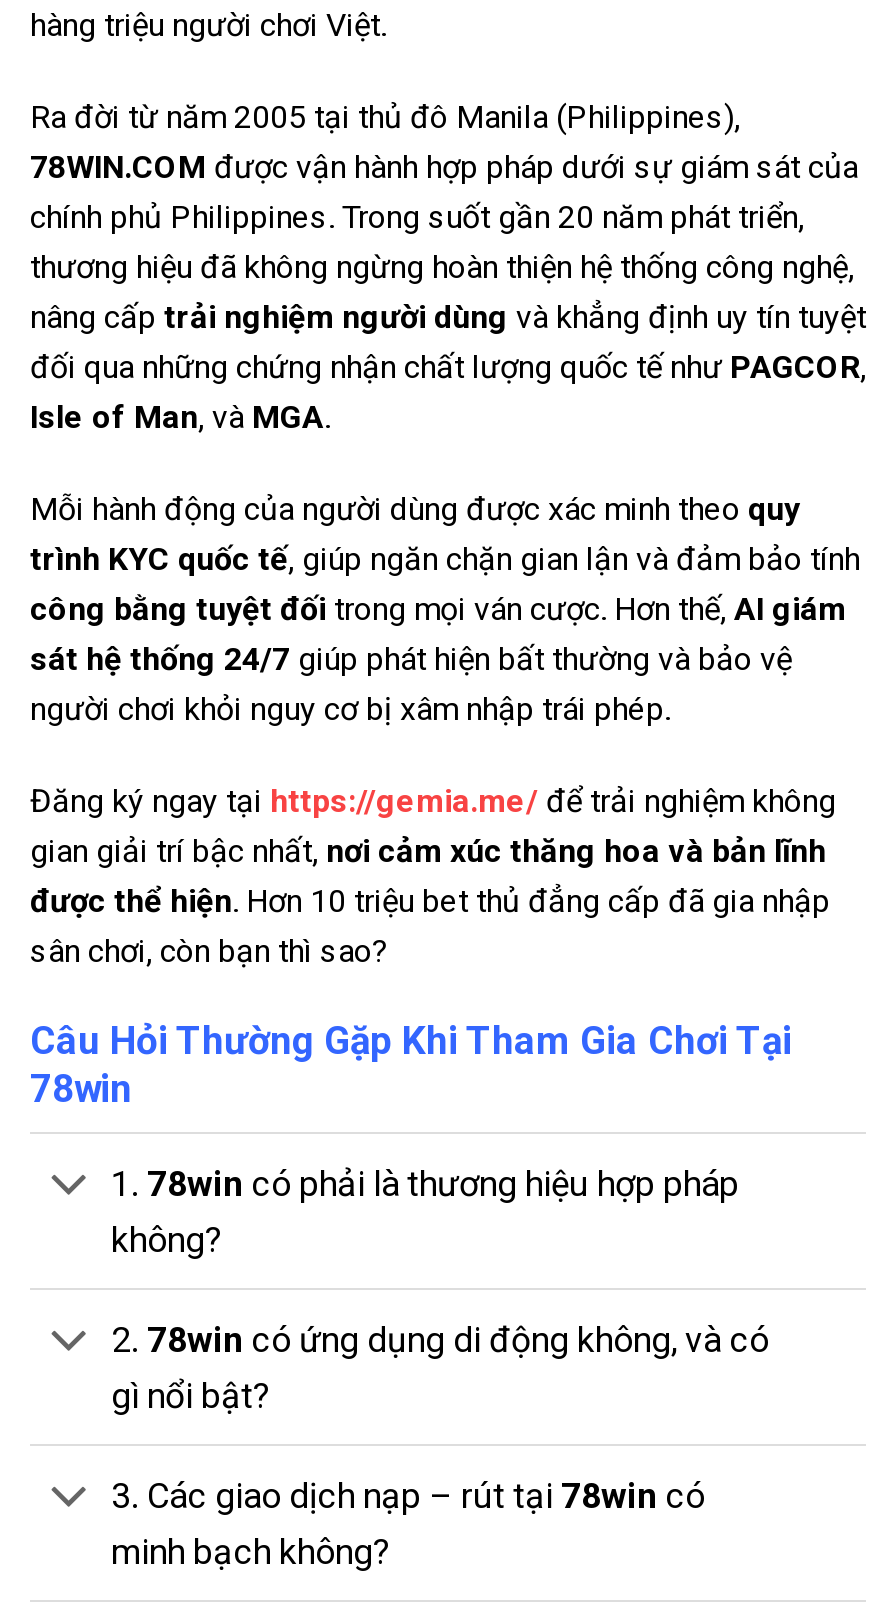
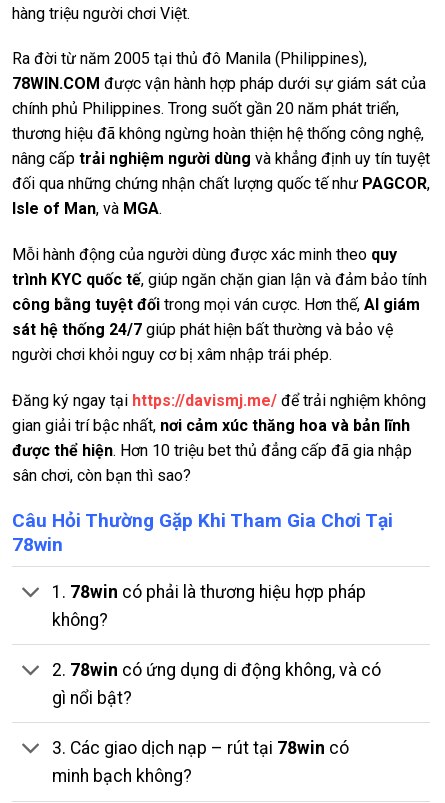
- Đăng ký ngay tại https://gemia.me/ để trải nghiệm không
+ Đăng ký ngay tại https://davismj.me/ để trải nghiệm không
